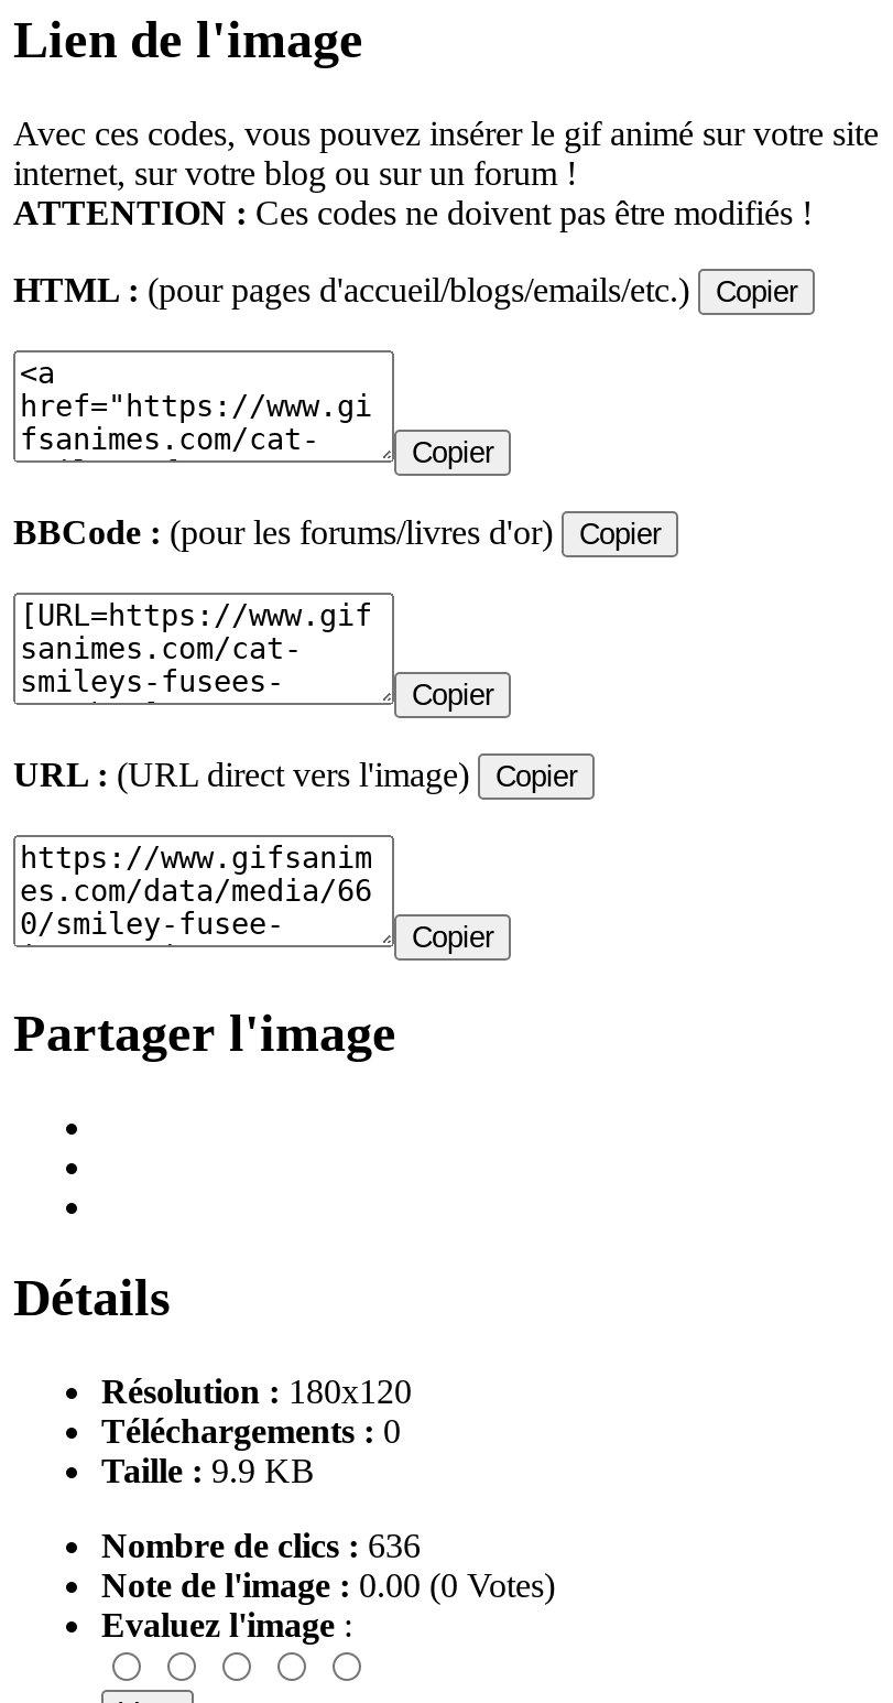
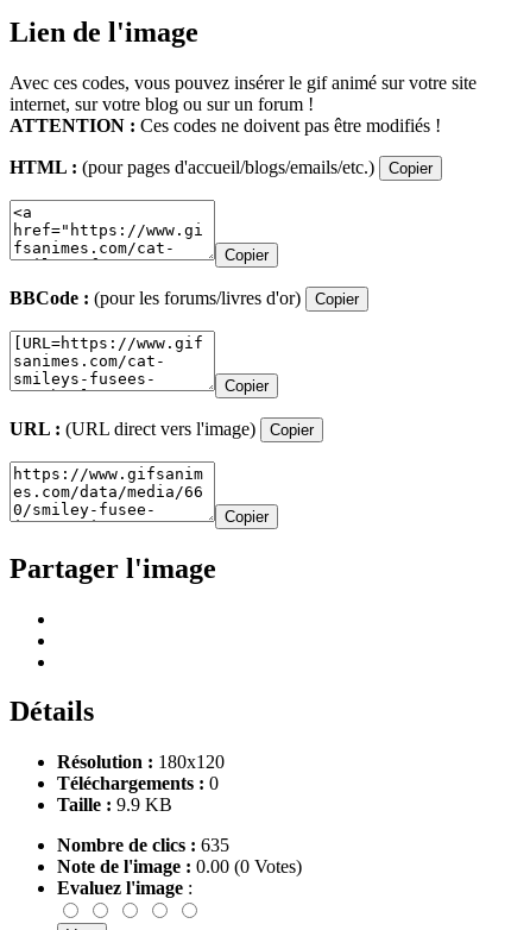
- Nombre de clics : 636
+ Nombre de clics : 635
